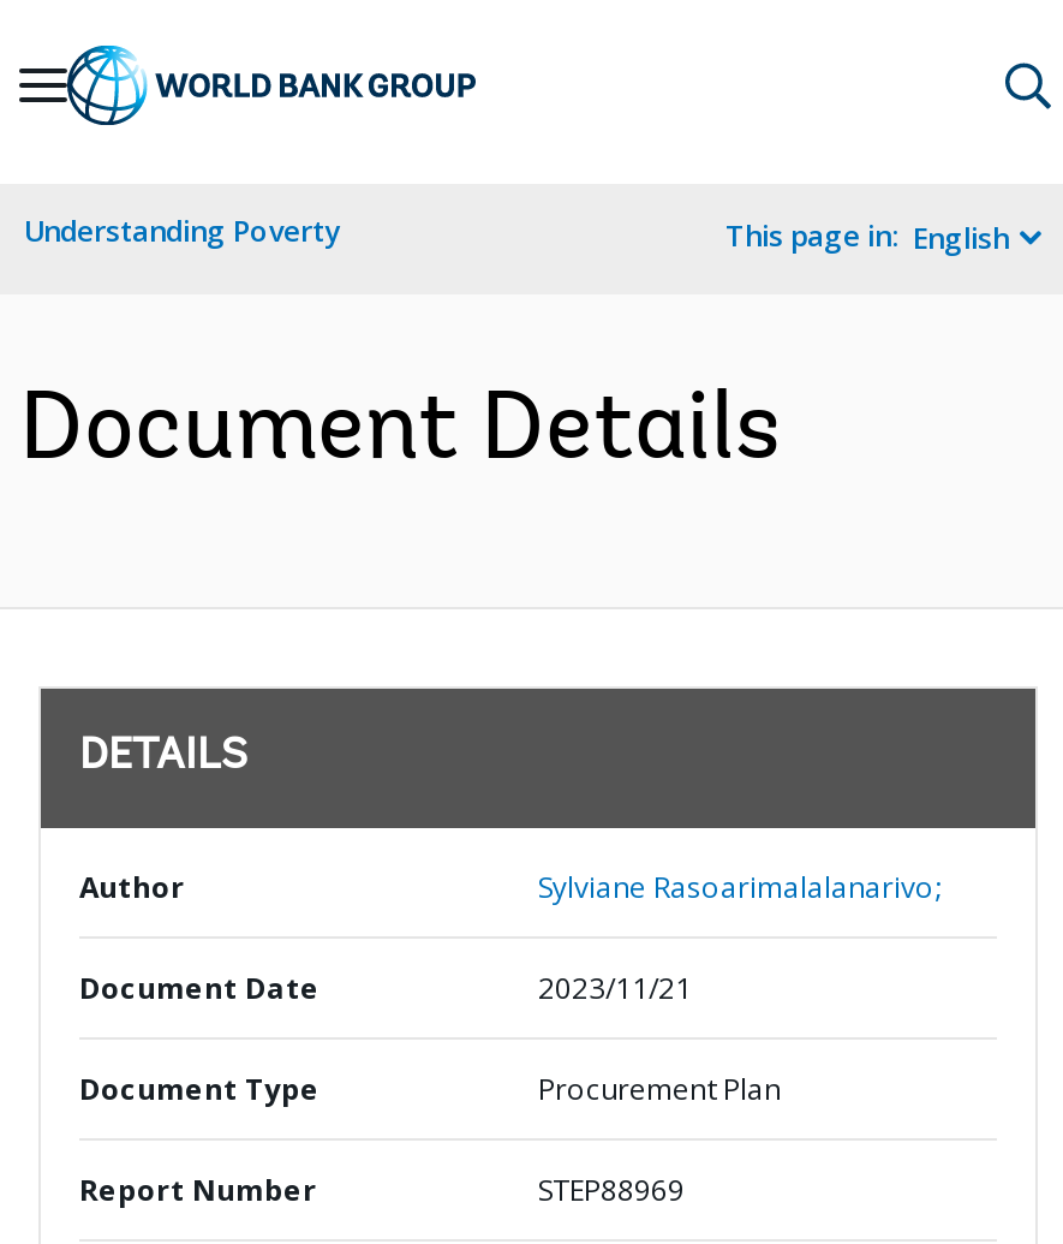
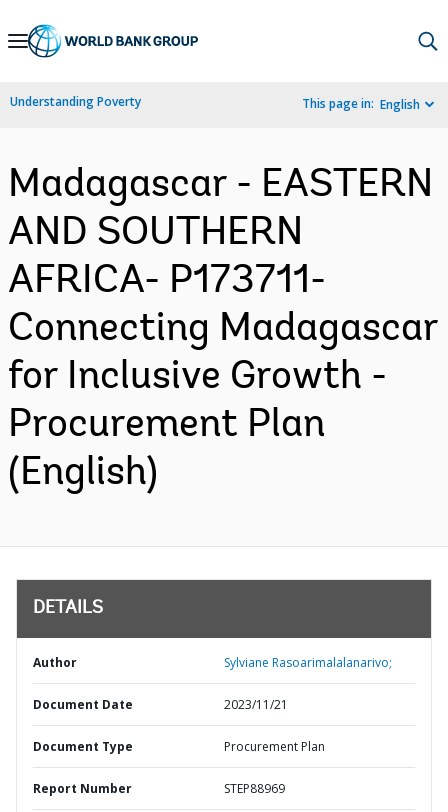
- Document Details
+ Madagascar - EASTERN
+ AND SOUTHERN
+ AFRICA- P173711-
+ Connecting Madagascar
+ for Inclusive Growth -
+ Procurement Plan
+ (English)
